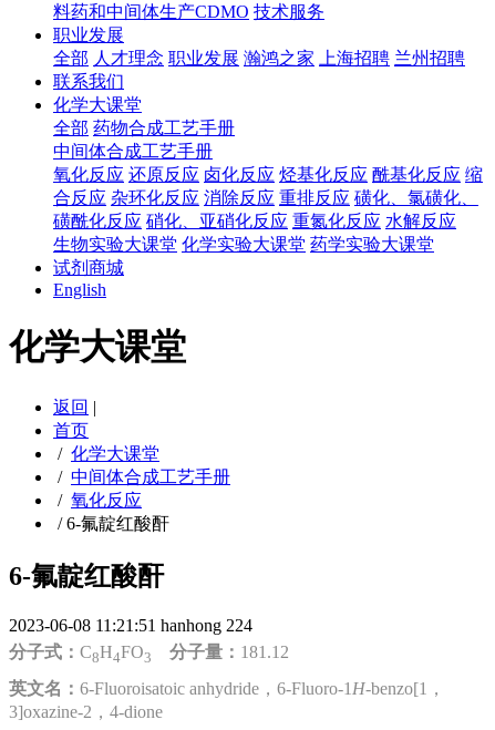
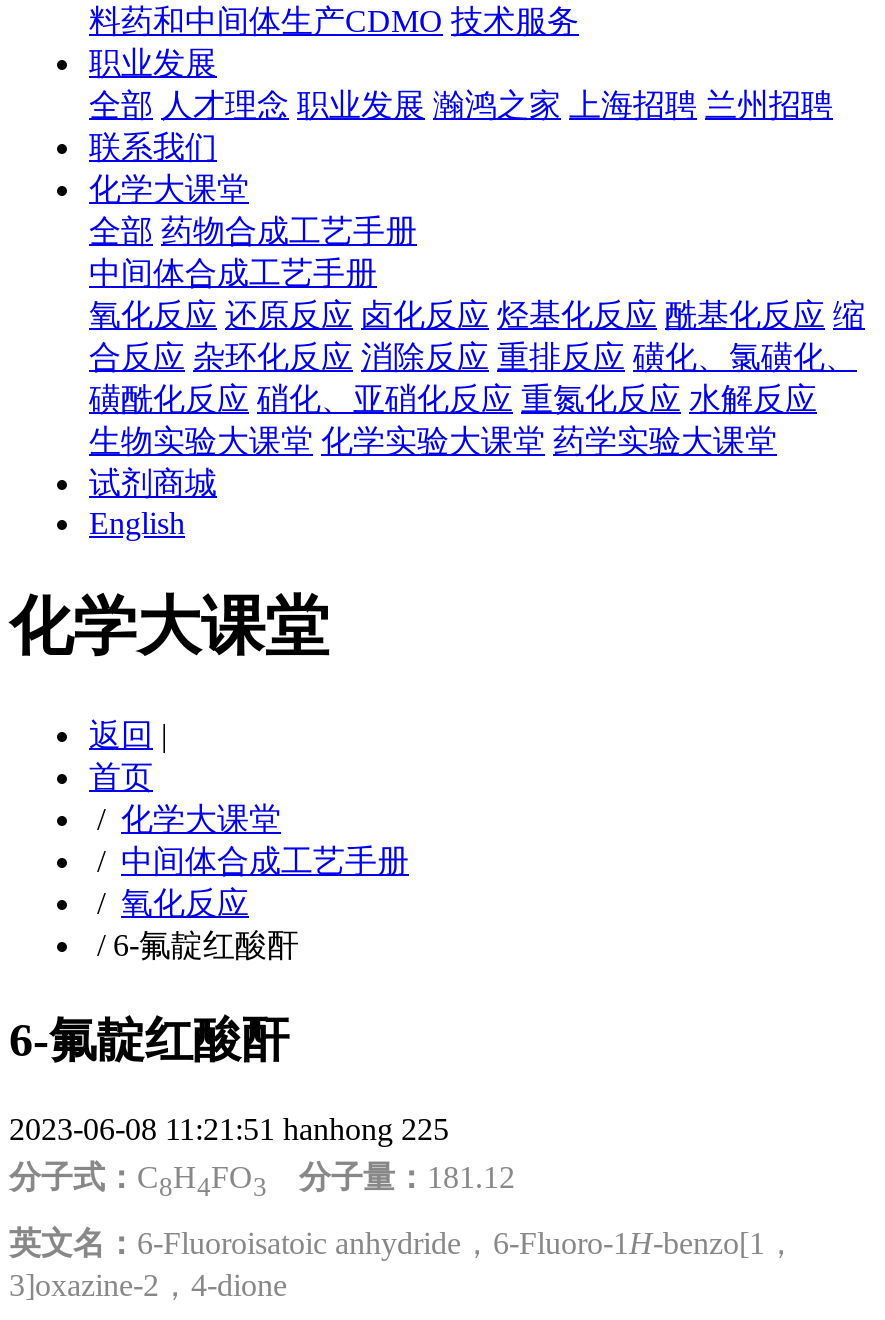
- 2023-06-08 11:21:51 hanhong 224
+ 2023-06-08 11:21:51 hanhong 225
